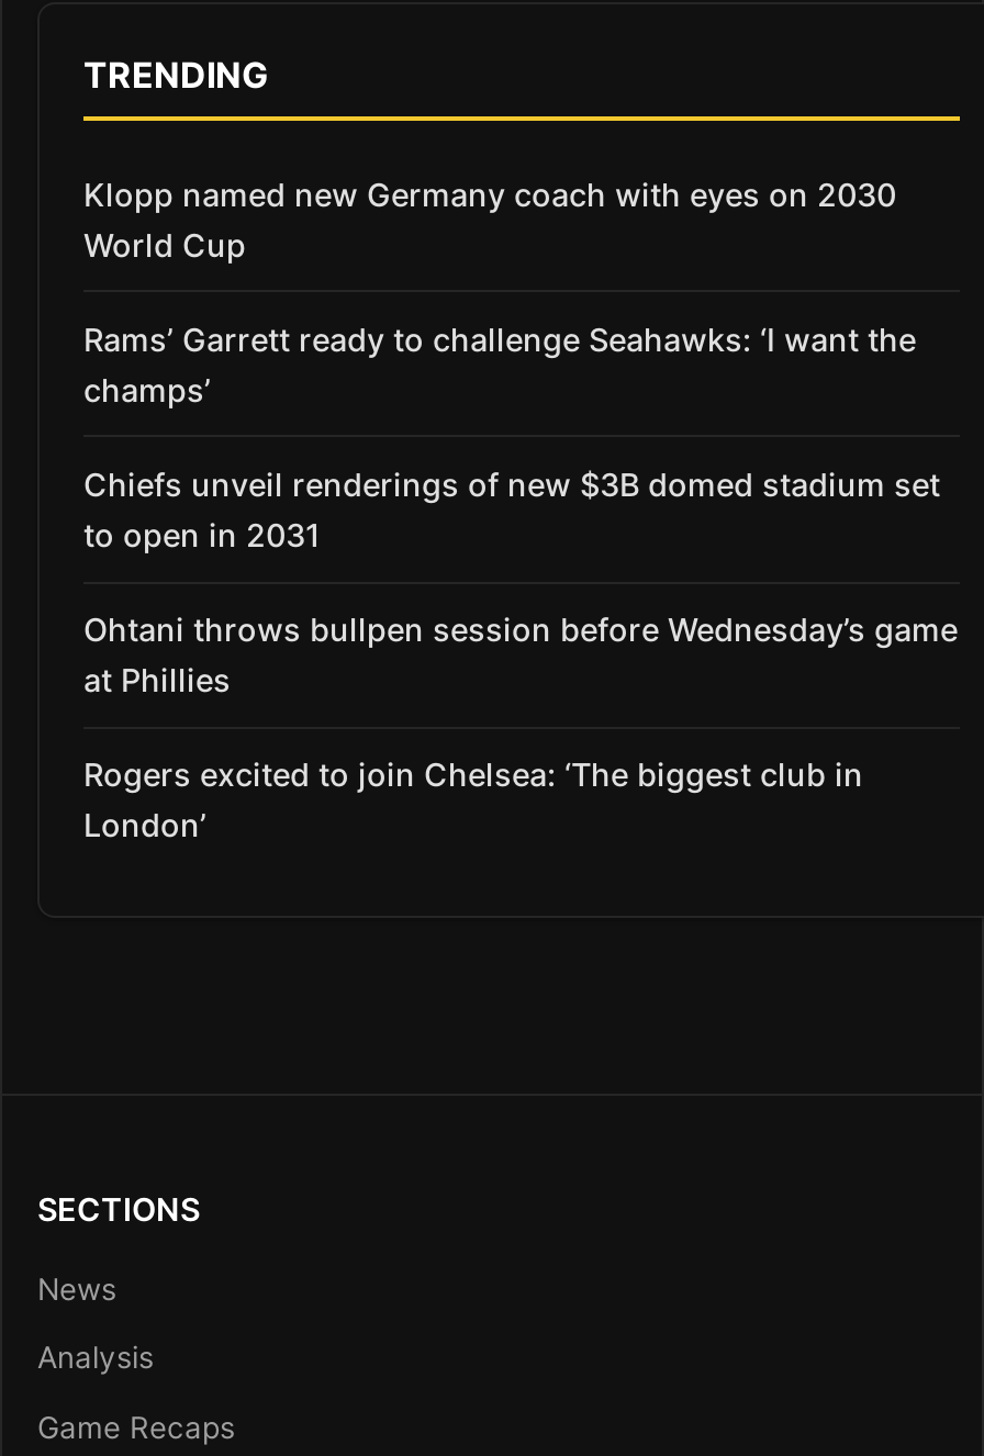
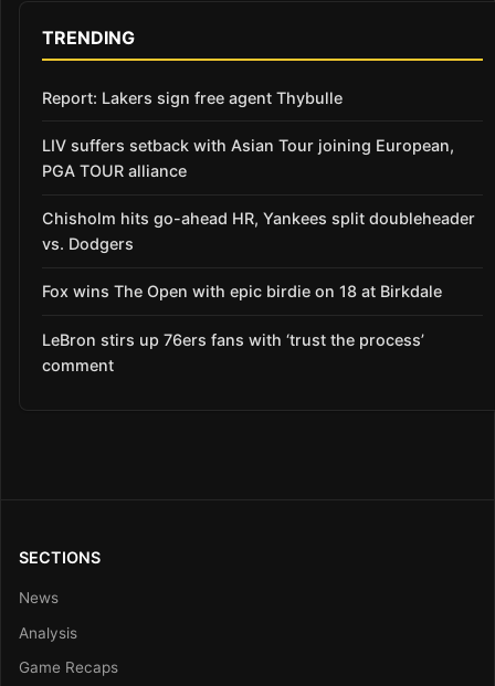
- Klopp named new Germany coach with eyes on 2030
- World Cup
+ Report: Lakers sign free agent Thybulle

- Rams’ Garrett ready to challenge Seahawks: ‘I want the
- champs’
+ LIV suffers setback with Asian Tour joining European,
+ PGA TOUR alliance

- Chiefs unveil renderings of new $3B domed stadium set
- to open in 2031
+ Chisholm hits go-ahead HR, Yankees split doubleheader
+ vs. Dodgers

- Ohtani throws bullpen session before Wednesday’s game
- at Phillies
+ Fox wins The Open with epic birdie on 18 at Birkdale

- Rogers excited to join Chelsea: ‘The biggest club in
- London’
+ LeBron stirs up 76ers fans with ‘trust the process’
+ comment
